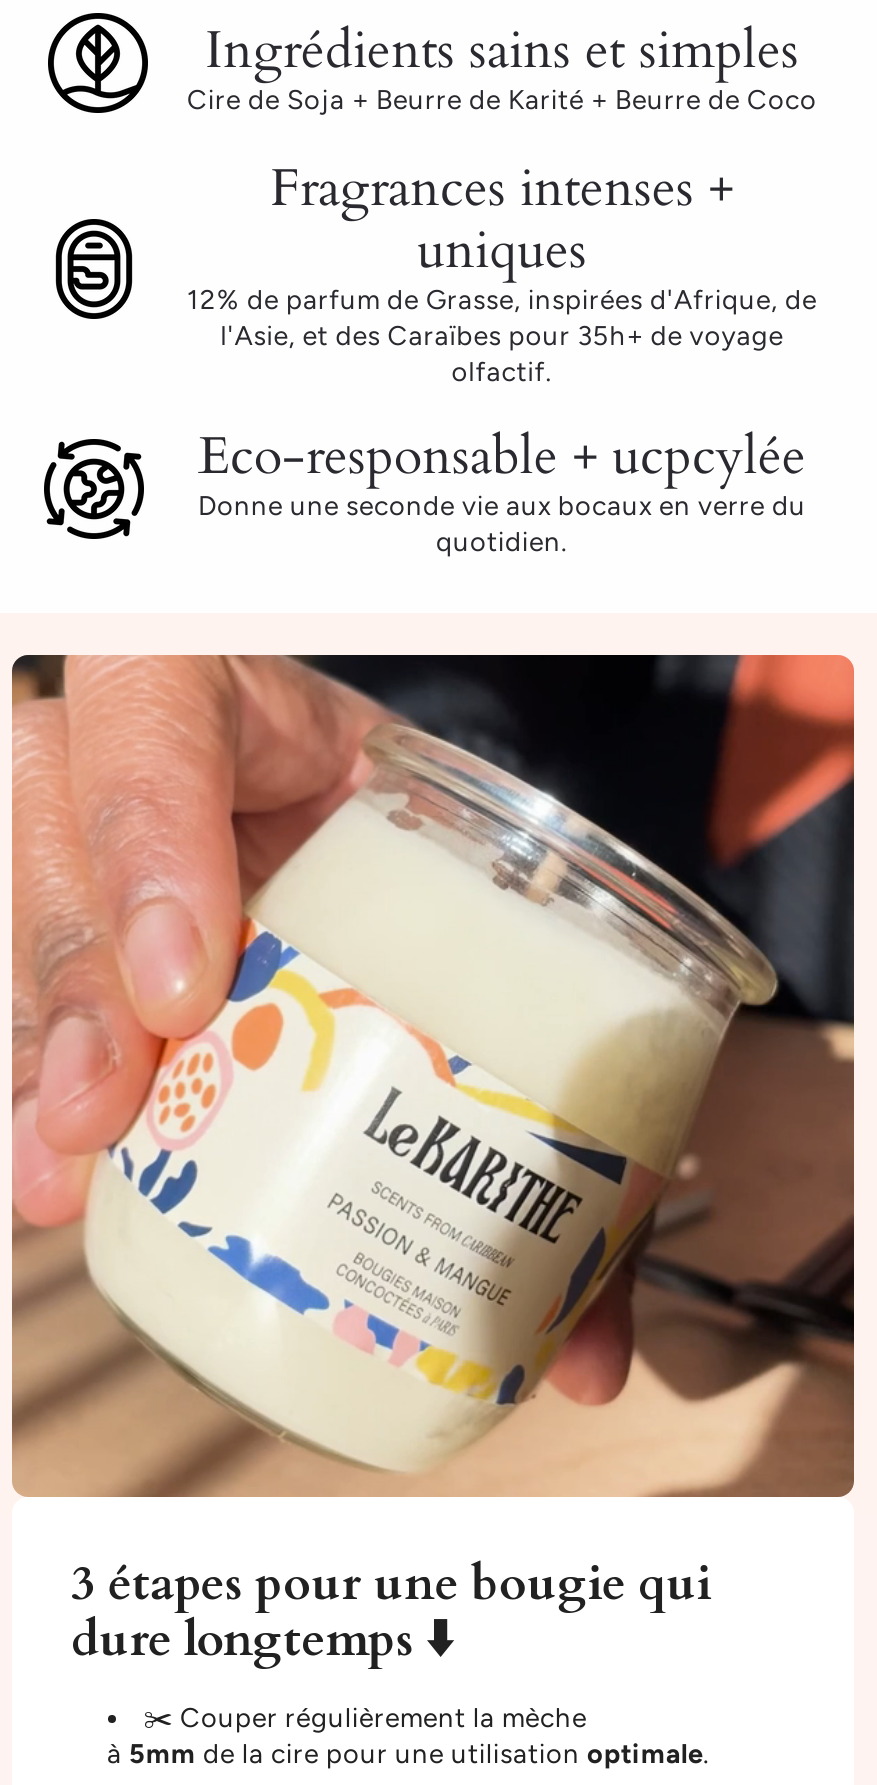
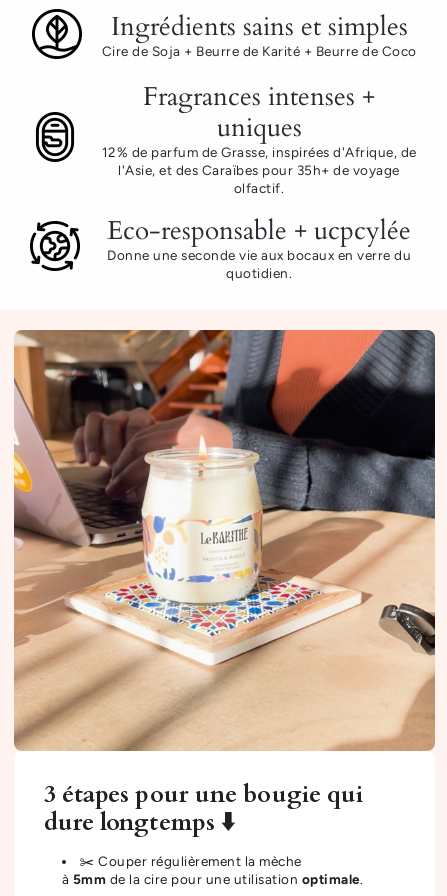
- [image]
+ [image]
